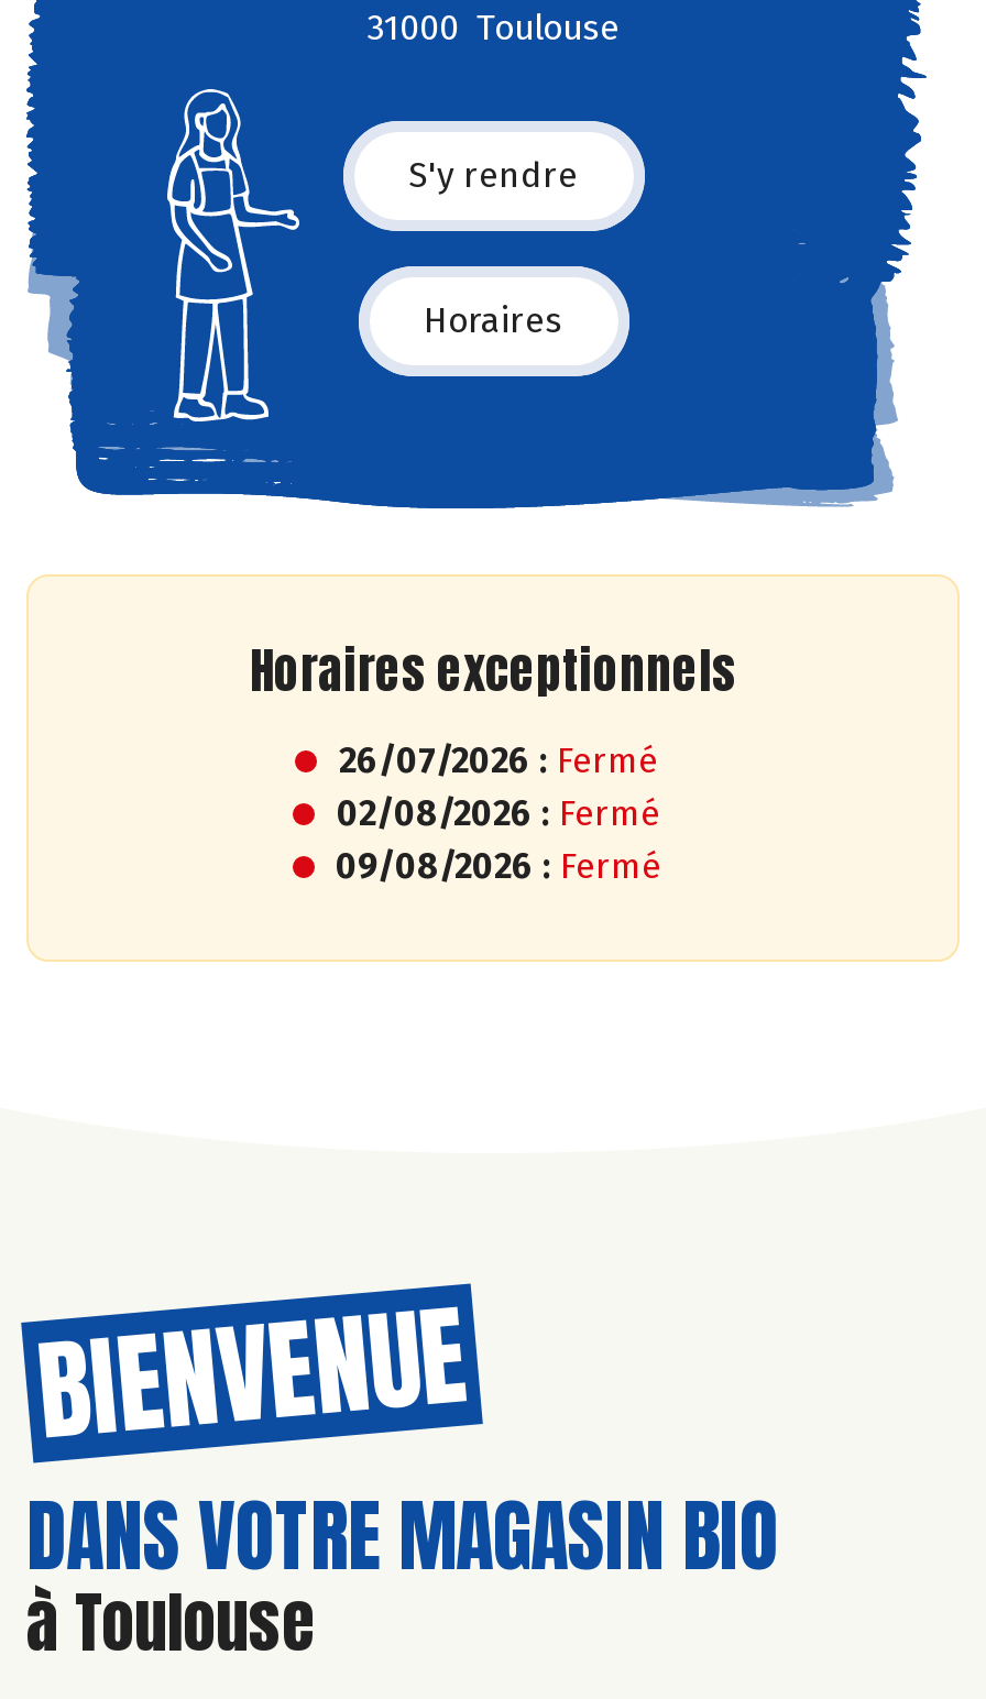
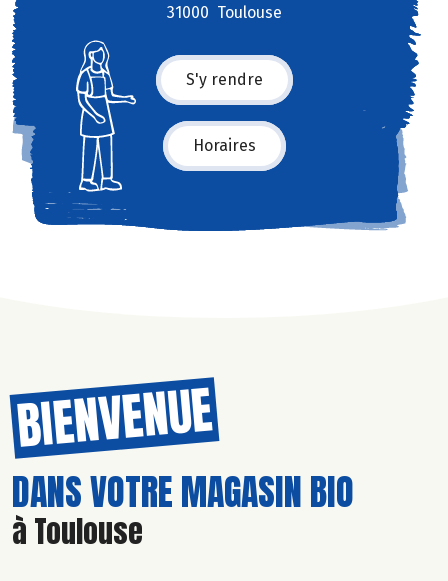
- [image]
- Horaires exceptionnels
- 26/07/2026 : Fermé
- 02/08/2026 : Fermé
- 09/08/2026 : Fermé
